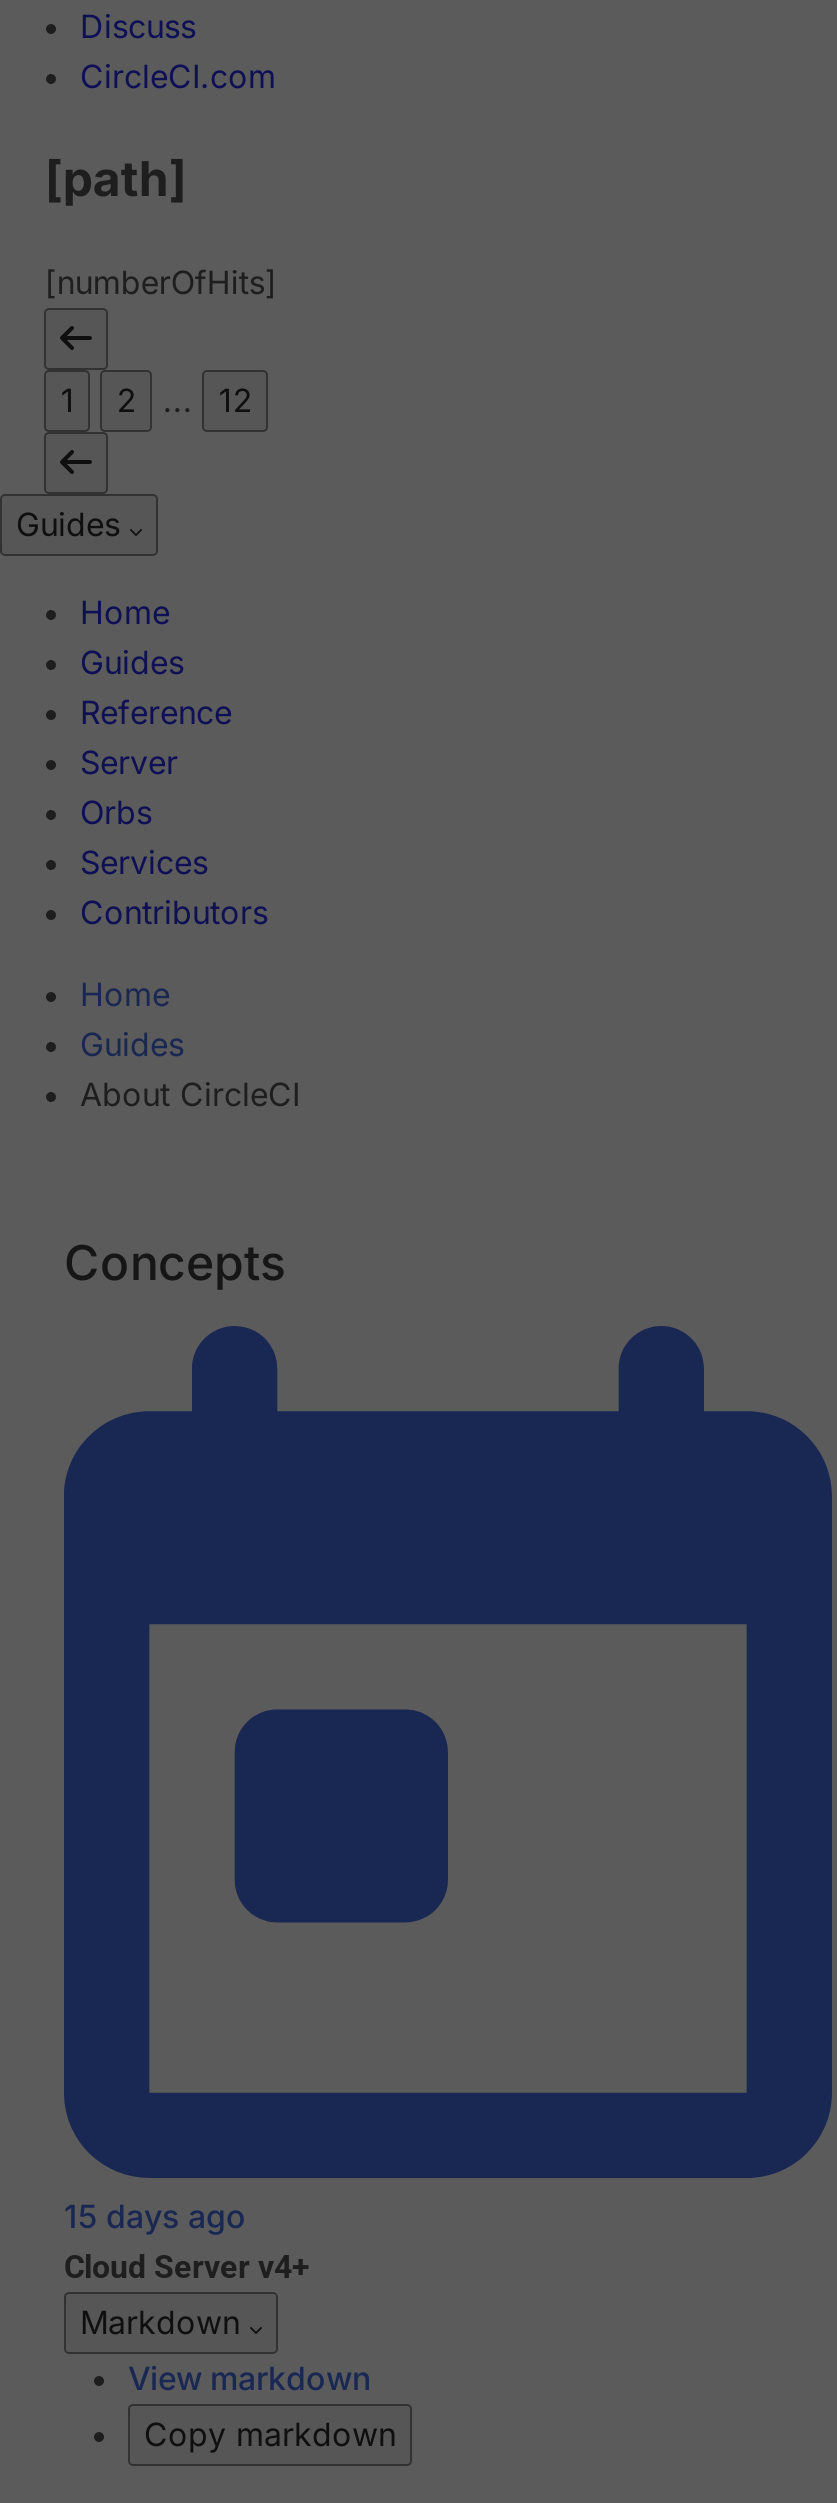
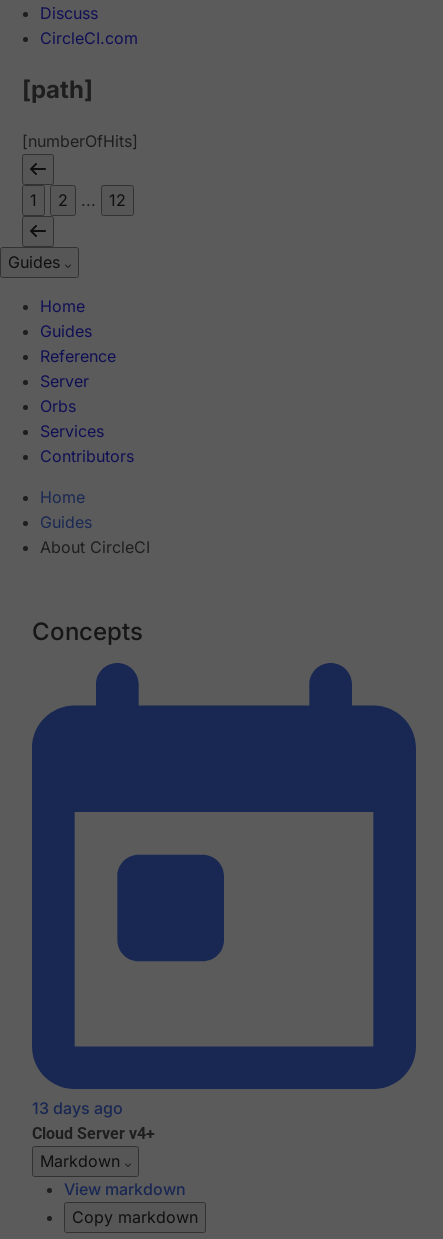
- 15 days ago
+ 13 days ago
